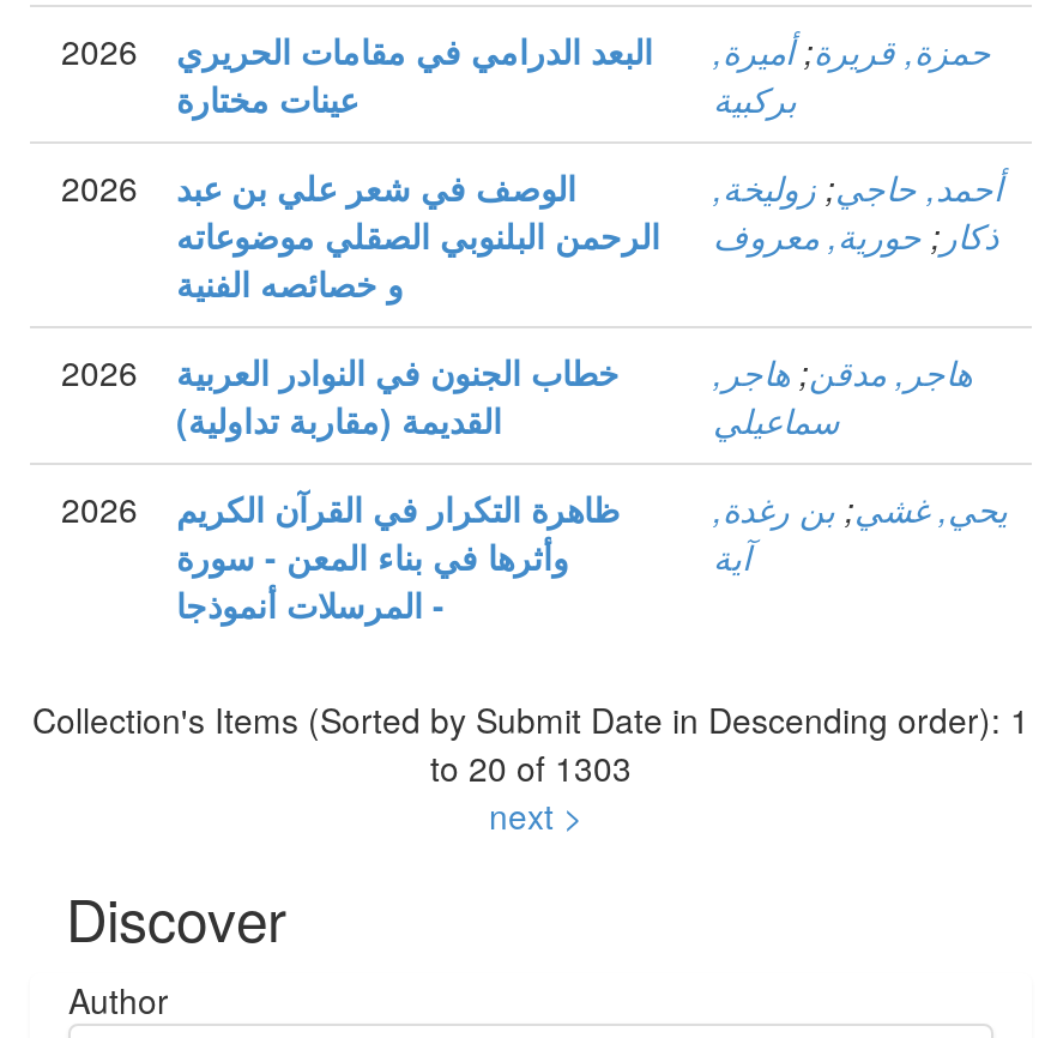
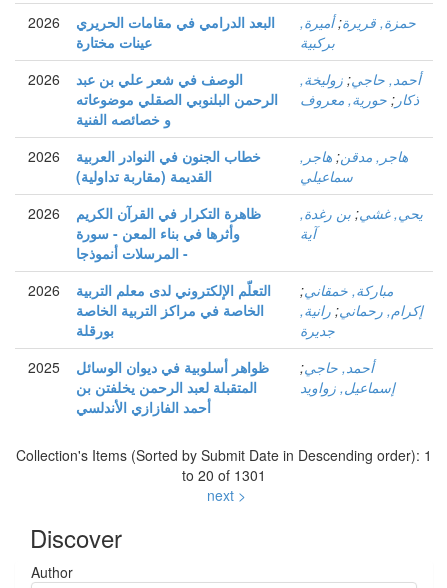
+ 2026
+ التعلّم الإلكتروني لدى معلم التربية
+ الخاصة في مراكز التربية الخاصة
+ بورقلة

+ مباركة, خمقاني;
+ إكرام, رحماني; رانية,
+ جديرة
+ 2025
+ ظواهر أسلوبية في ديوان الوسائل
+ المتقبلة لعبد الرحمن يخلفتن بن
+ أحمد الفازازي الأندلسي

+ أحمد, حاجي;
+ إسماعيل, زواويد

- to 20 of 1303
+ to 20 of 1301
